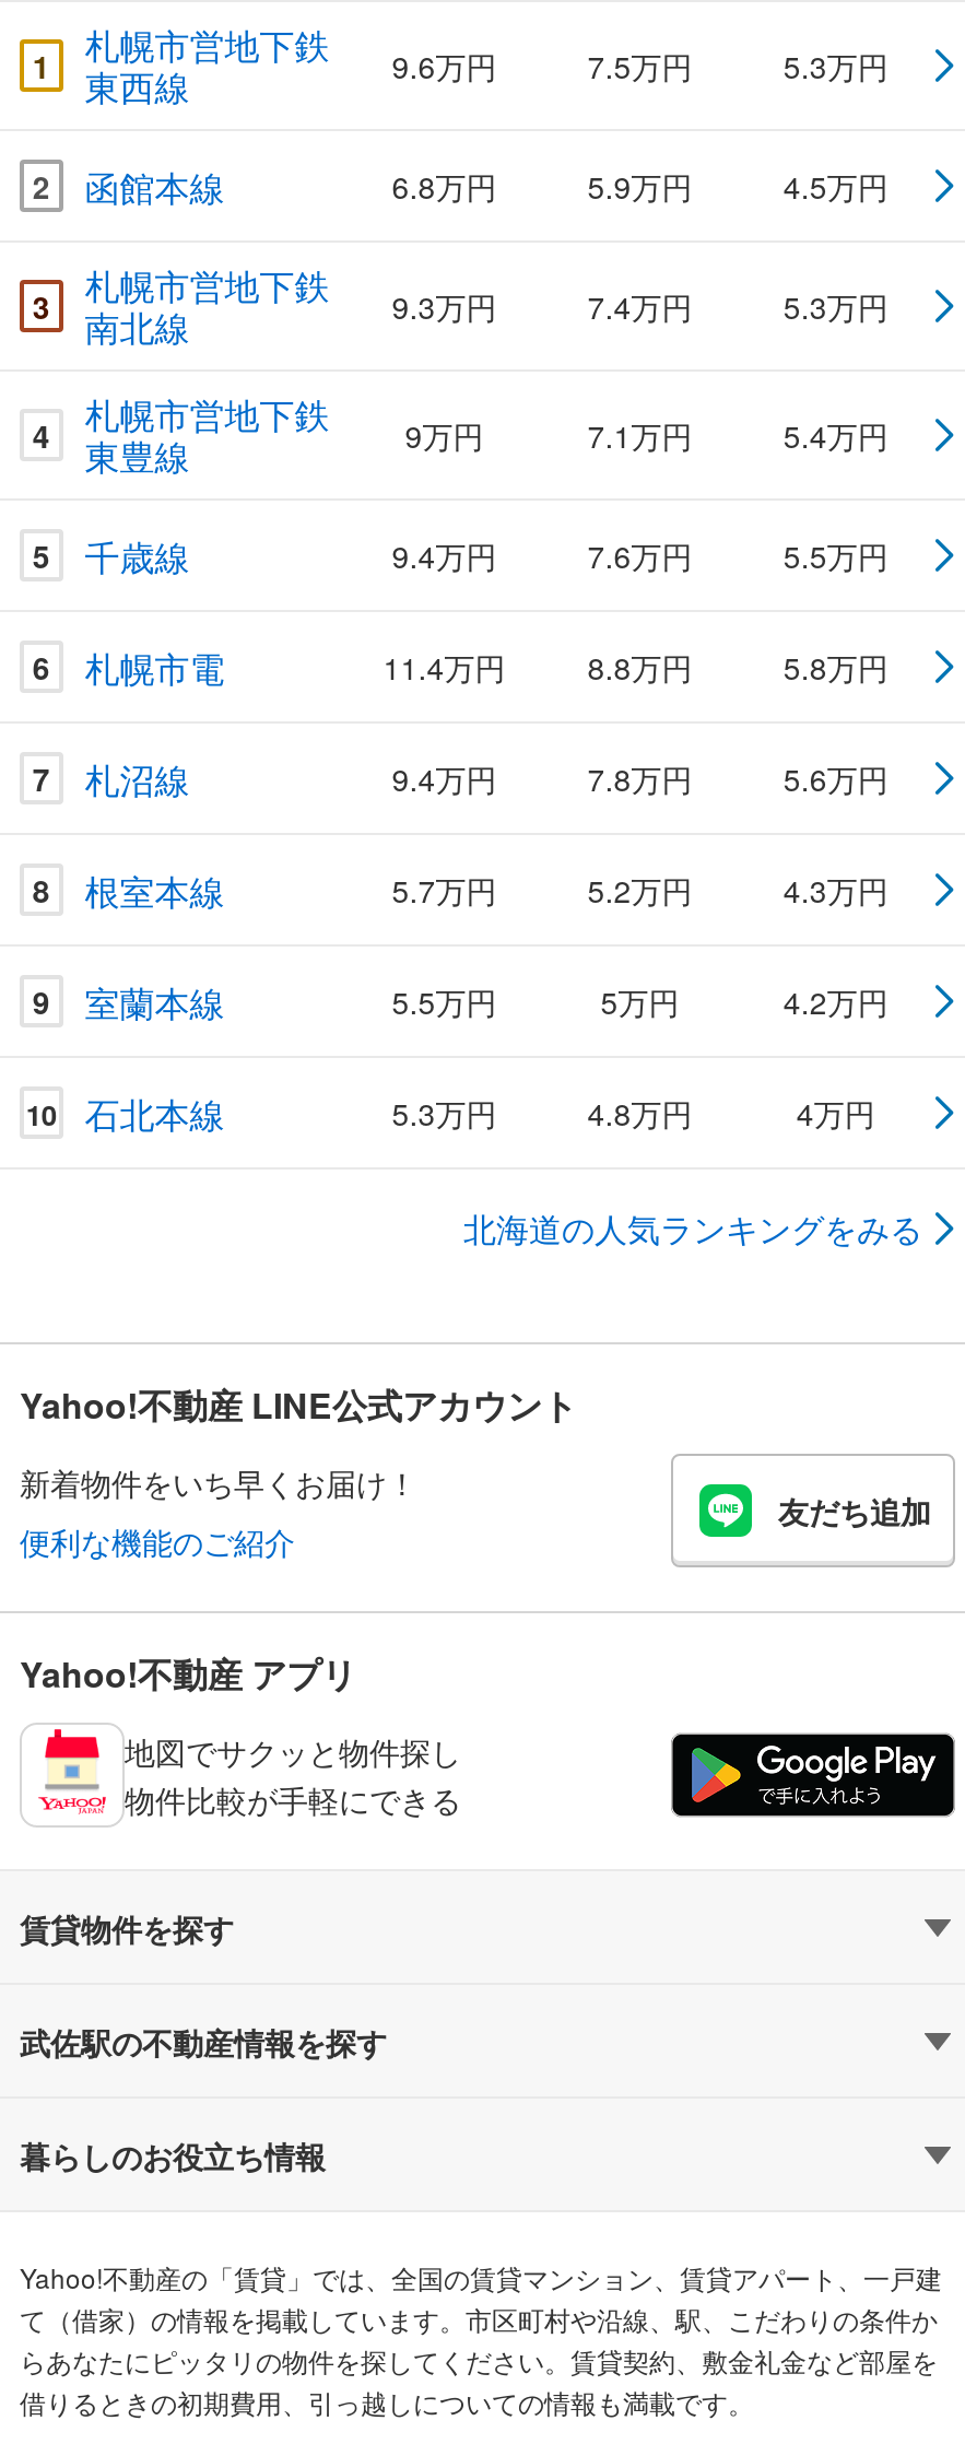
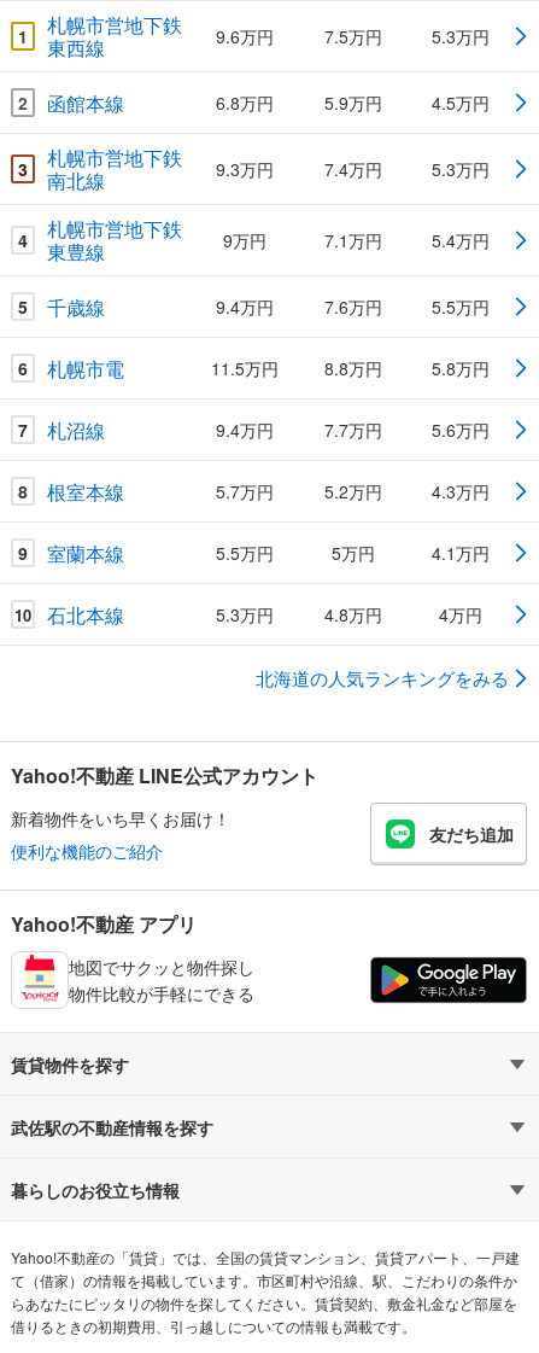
- 11.4万円 8.8万円
+ 11.5万円 8.8万円

- 7.8万円
+ 7.7万円

- 4.2万円
+ 4.1万円
